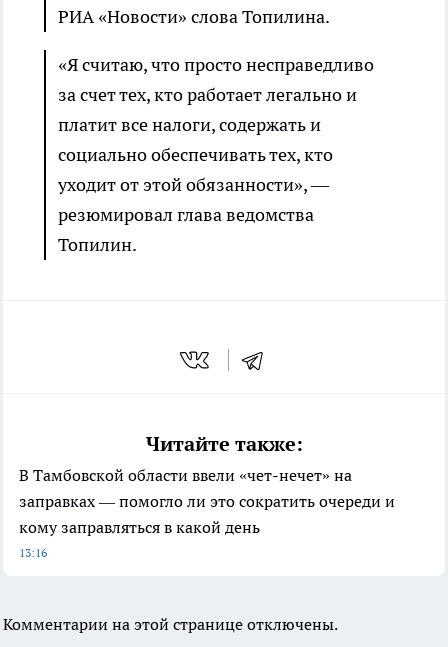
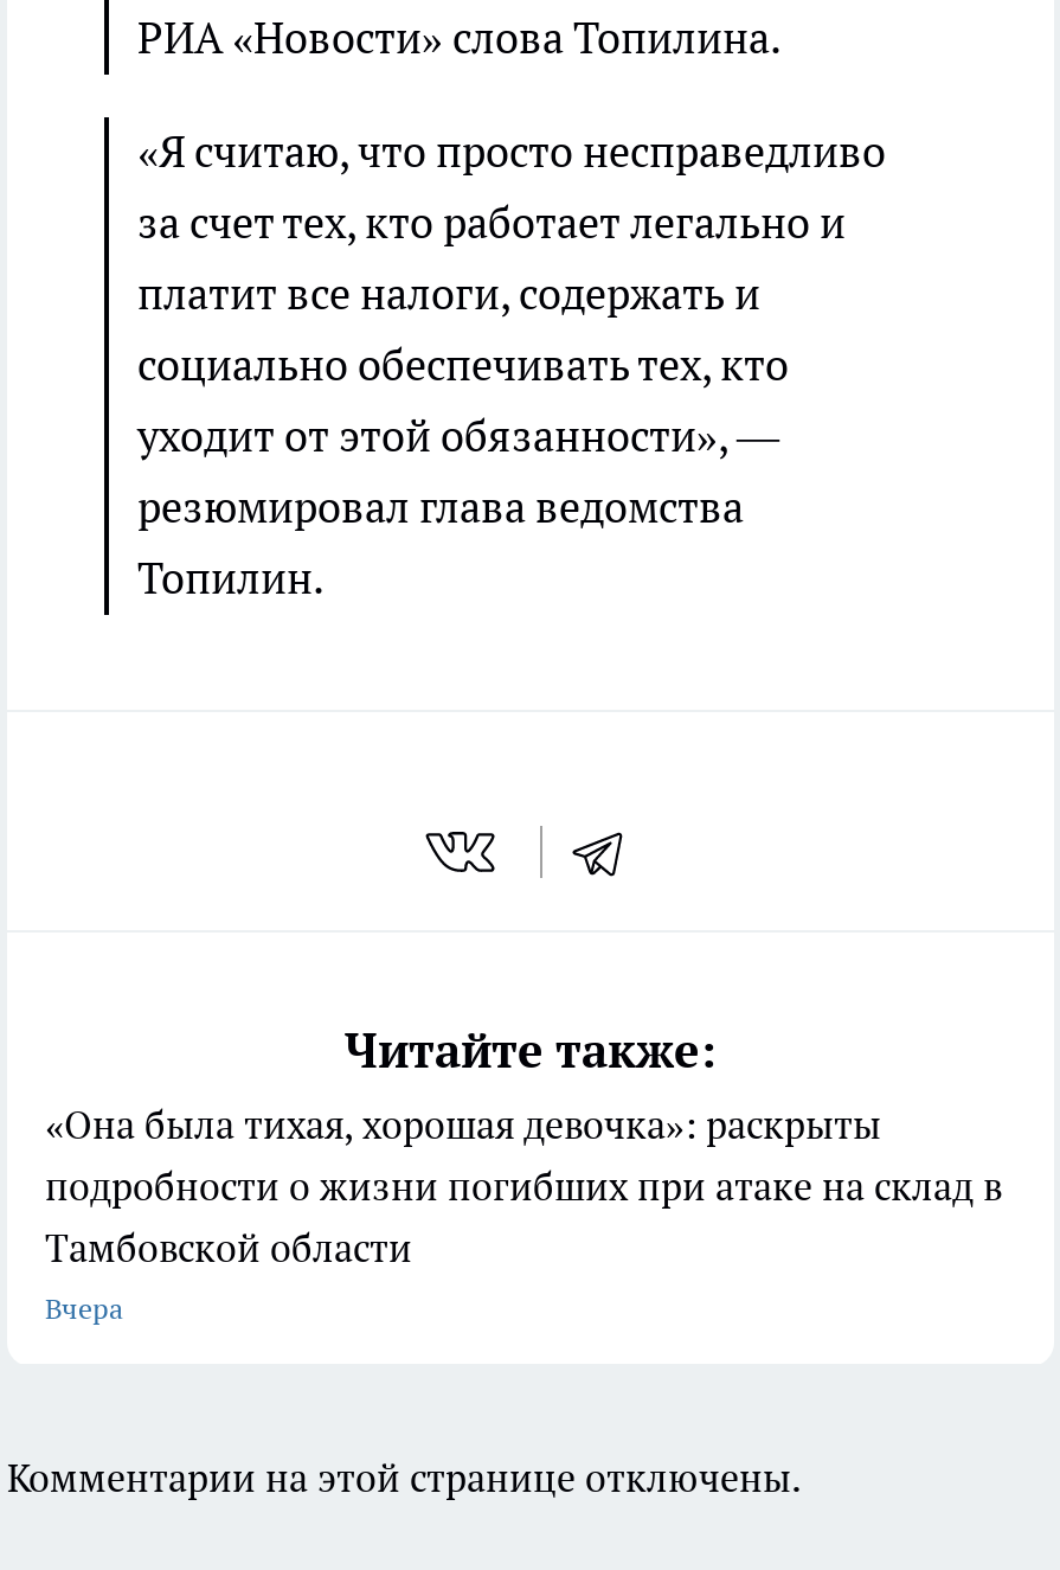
- В Тамбовской области ввели «чет-нечет» на
- заправках — помогло ли это сократить очереди и
- кому заправляться в какой день
- 13:16
+ «Она была тихая, хорошая девочка»: раскрыты
+ подробности о жизни погибших при атаке на склад в
+ Тамбовской области
+ Вчера
